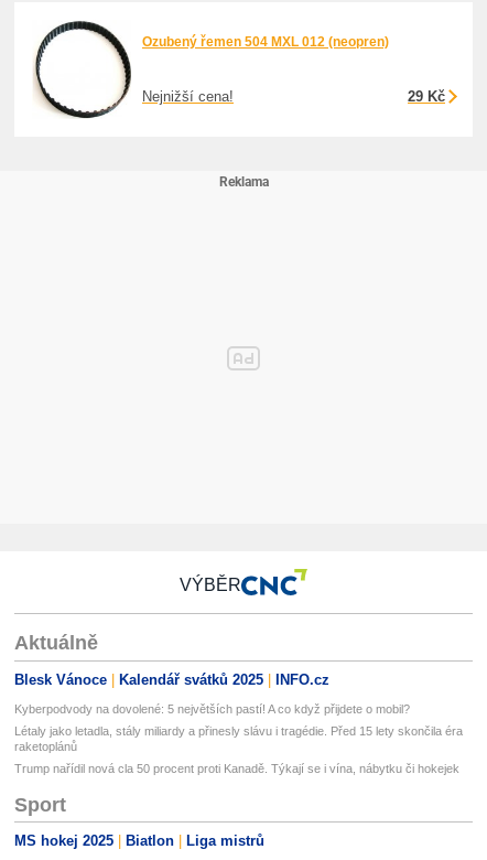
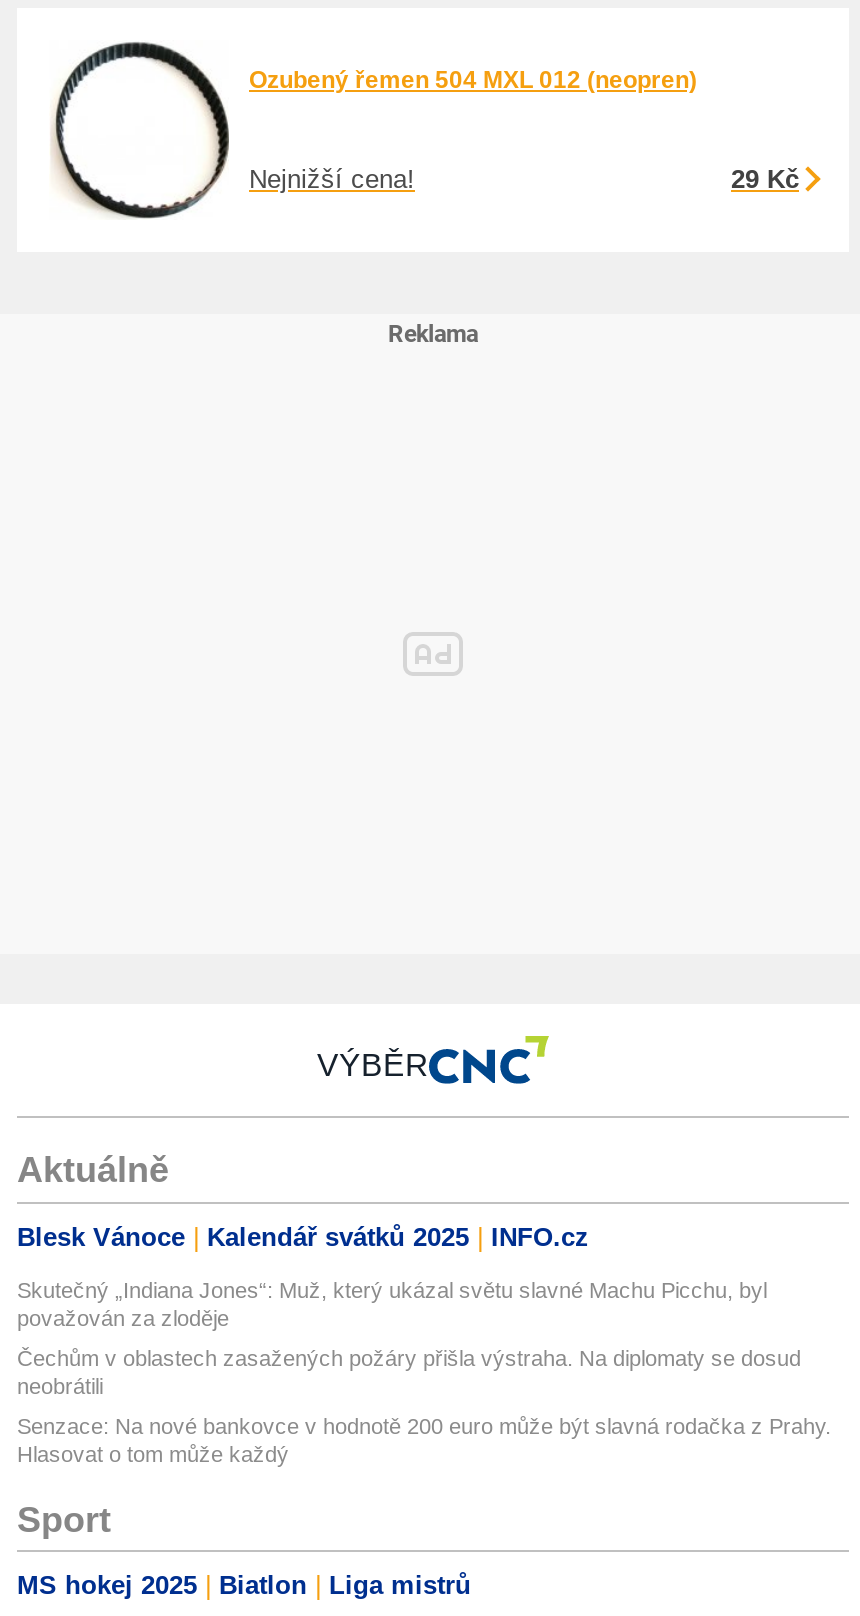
- Kyberpodvody na dovolené: 5 největších pastí! A co když přijdete o mobil?
+ Skutečný „Indiana Jones“: Muž, který ukázal světu slavné Machu Picchu, byl
+ považován za zloděje

- Létaly jako letadla, stály miliardy a přinesly slávu i tragédie. Před 15 lety skončila éra
- raketoplánů
+ Čechům v oblastech zasažených požáry přišla výstraha. Na diplomaty se dosud
+ neobrátili

- Trump nařídil nová cla 50 procent proti Kanadě. Týkají se i vína, nábytku či hokejek
+ Senzace: Na nové bankovce v hodnotě 200 euro může být slavná rodačka z Prahy.
+ Hlasovat o tom může každý
